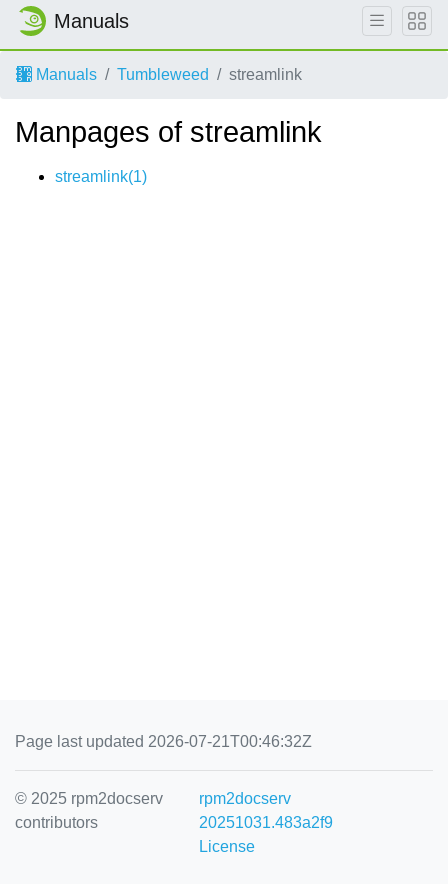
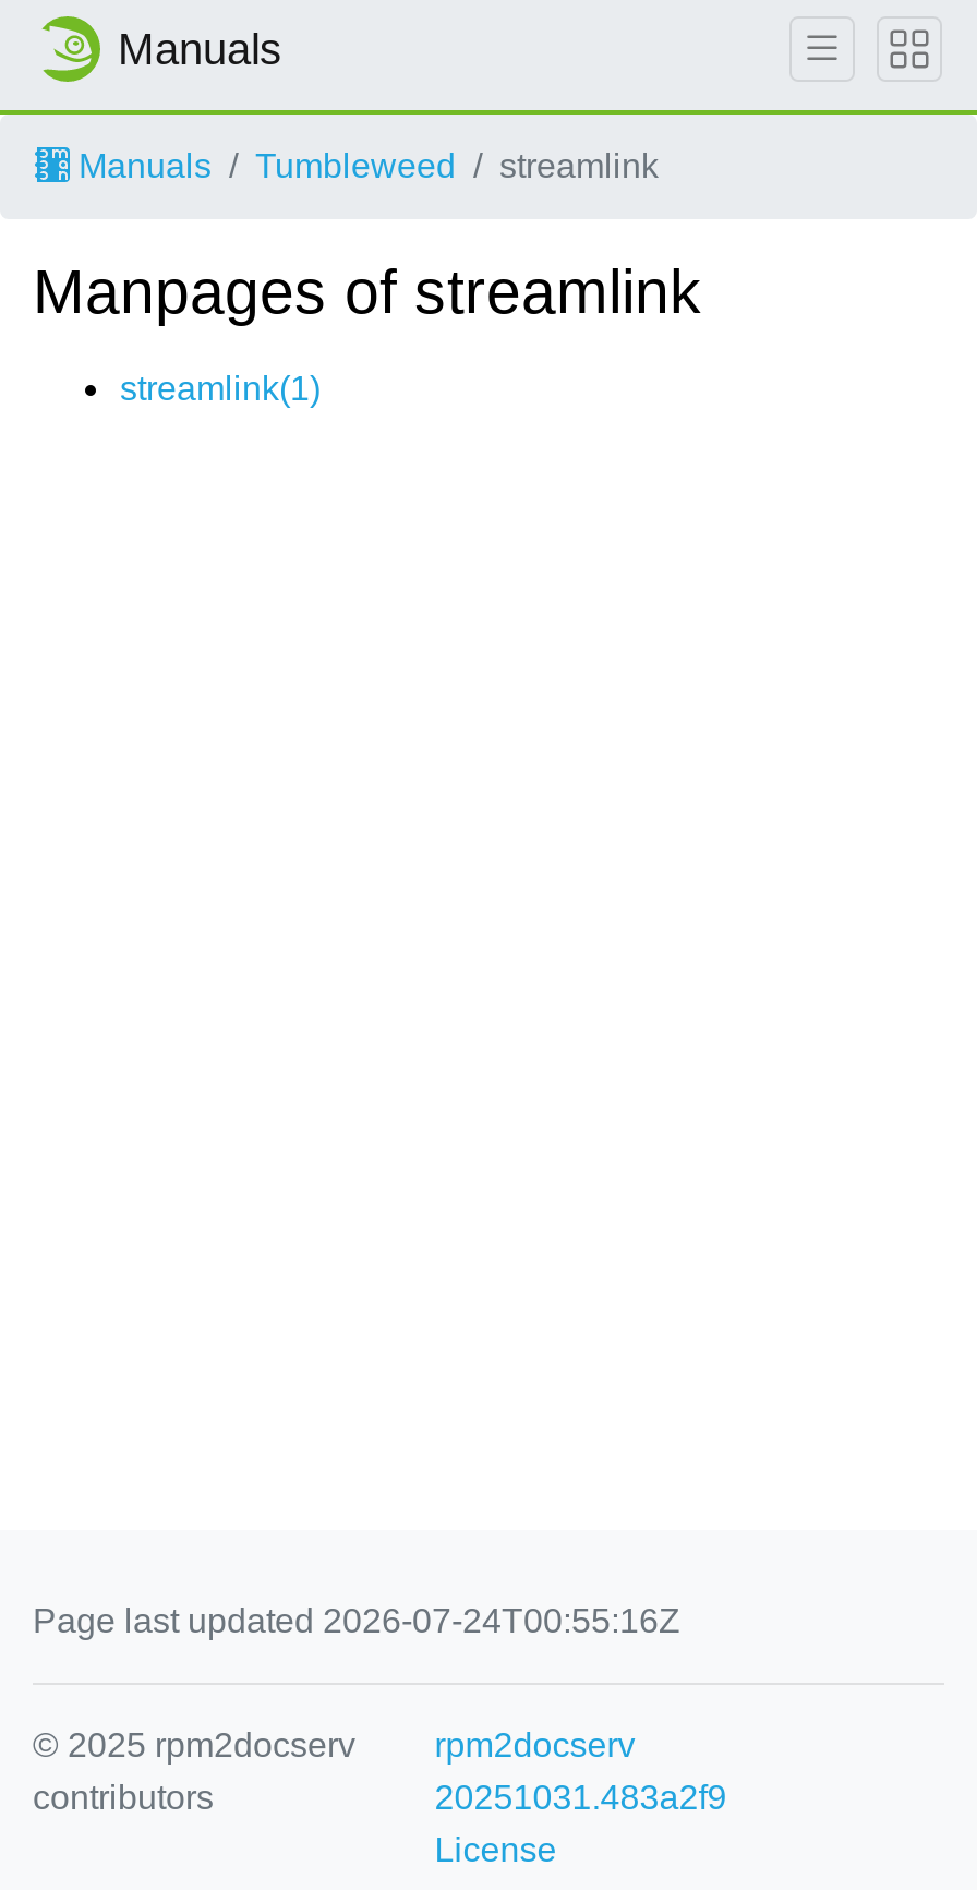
- Page last updated 2026-07-21T00:46:32Z
+ Page last updated 2026-07-24T00:55:16Z
